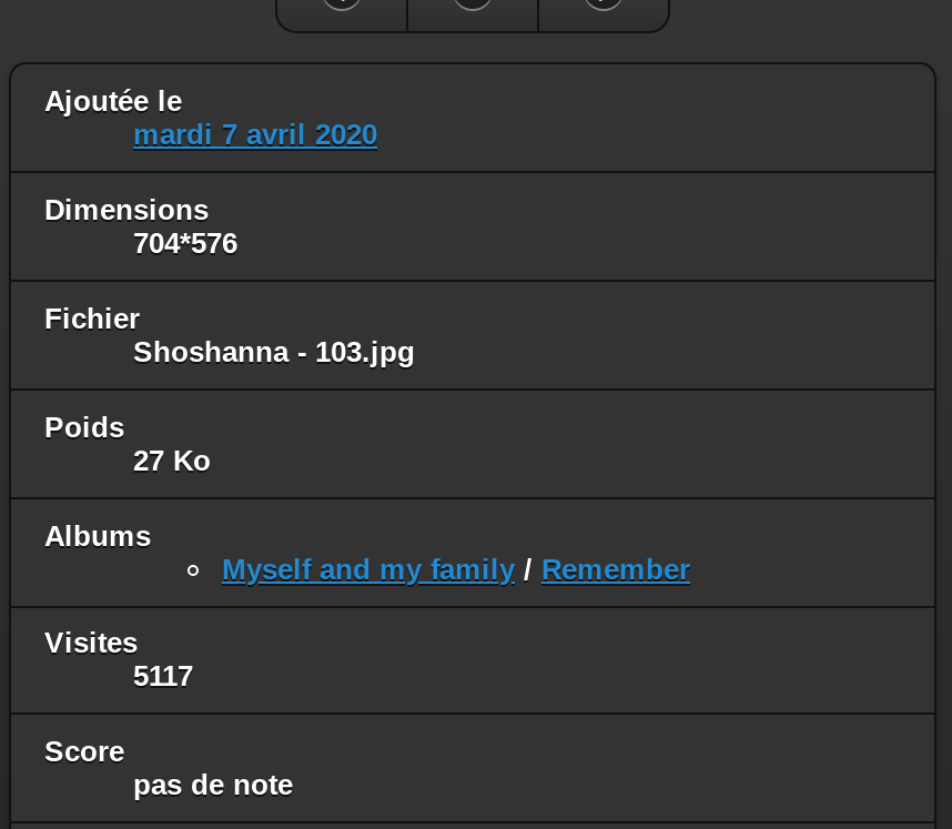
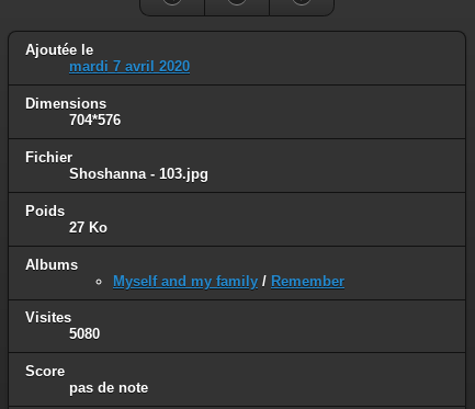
- 5117
+ 5080
